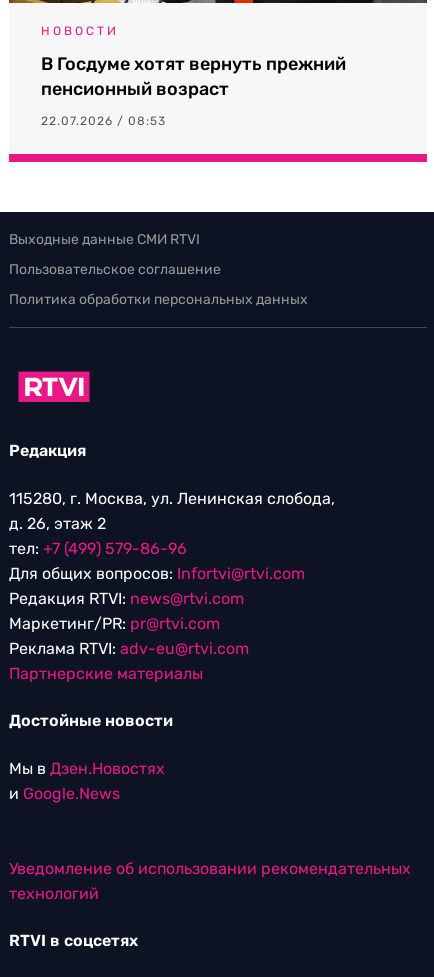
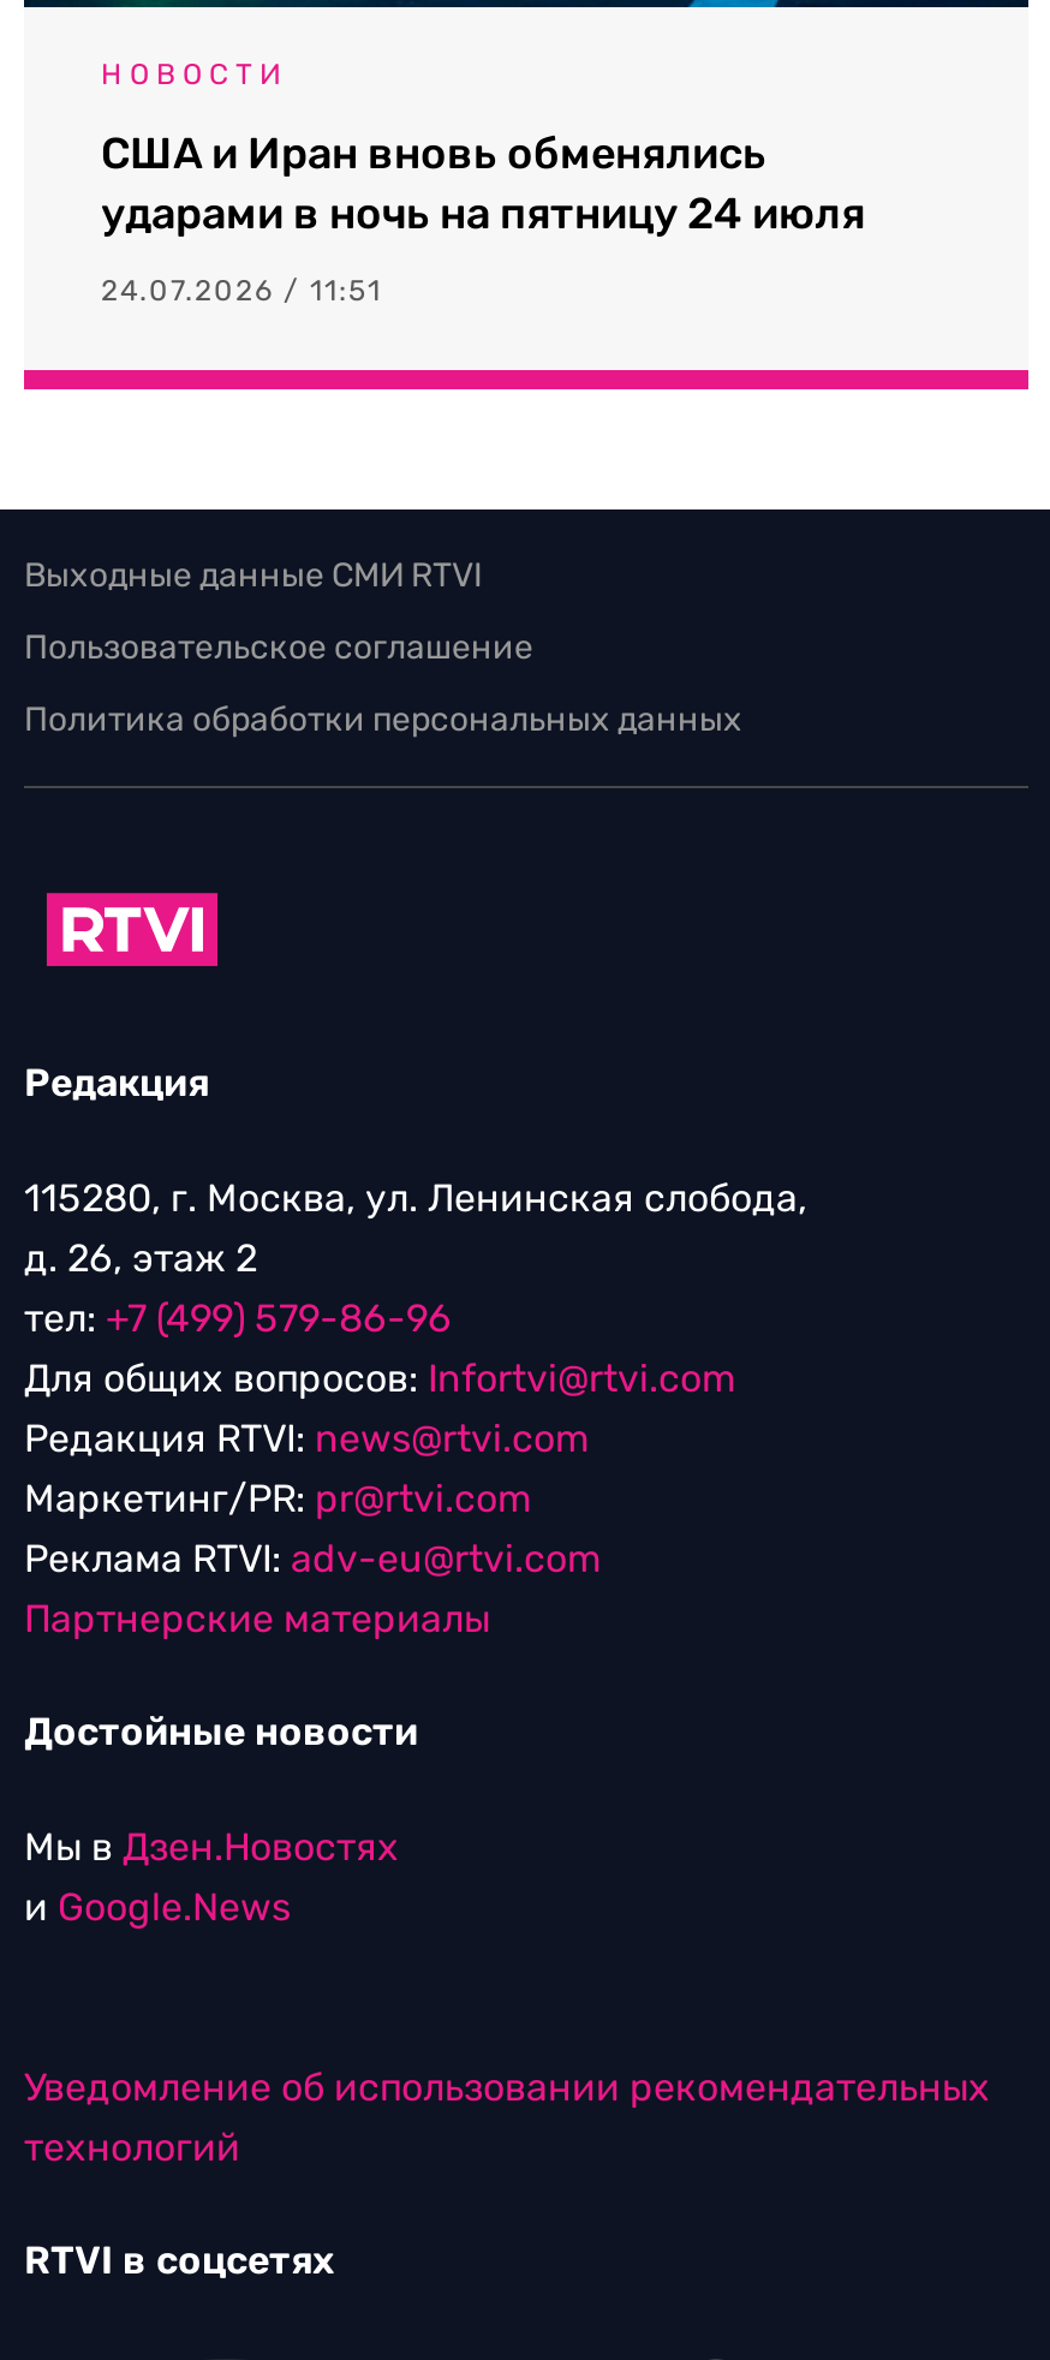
- В Госдуме хотят вернуть прежний
- пенсионный возраст
+ США и Иран вновь обменялись
+ ударами в ночь на пятницу 24 июля

- 22.07.2026 / 08:53
+ 24.07.2026 / 11:51
